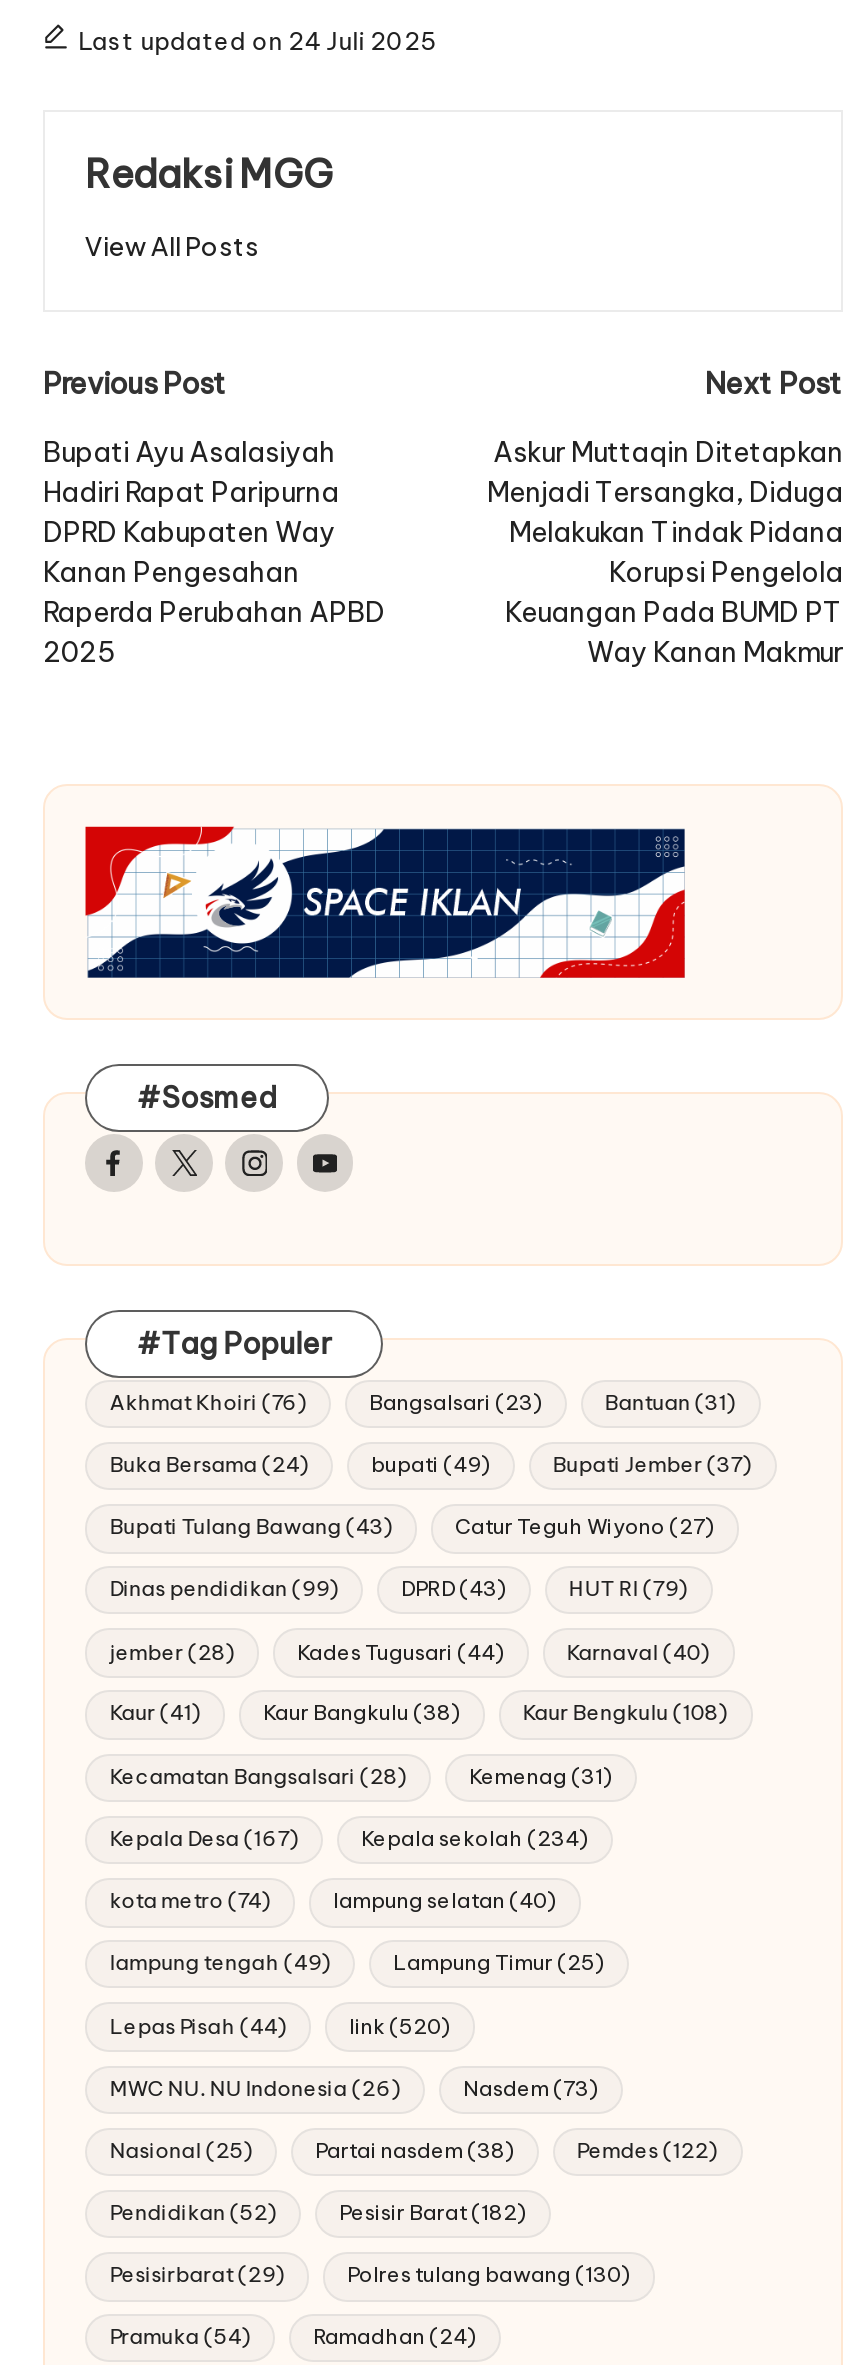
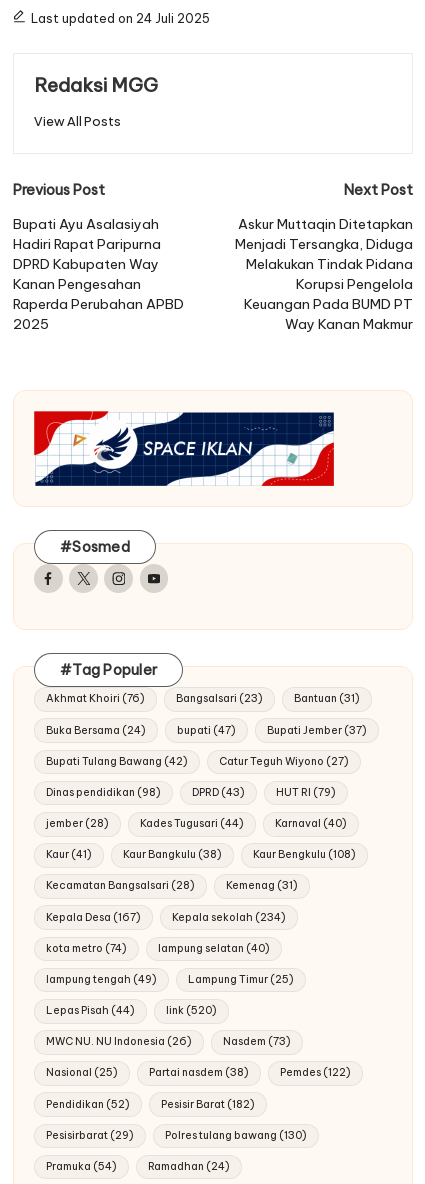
- bupati (49)
+ bupati (47)

- Bupati Tulang Bawang (43)
+ Bupati Tulang Bawang (42)

- Dinas pendidikan (99)
+ Dinas pendidikan (98)
